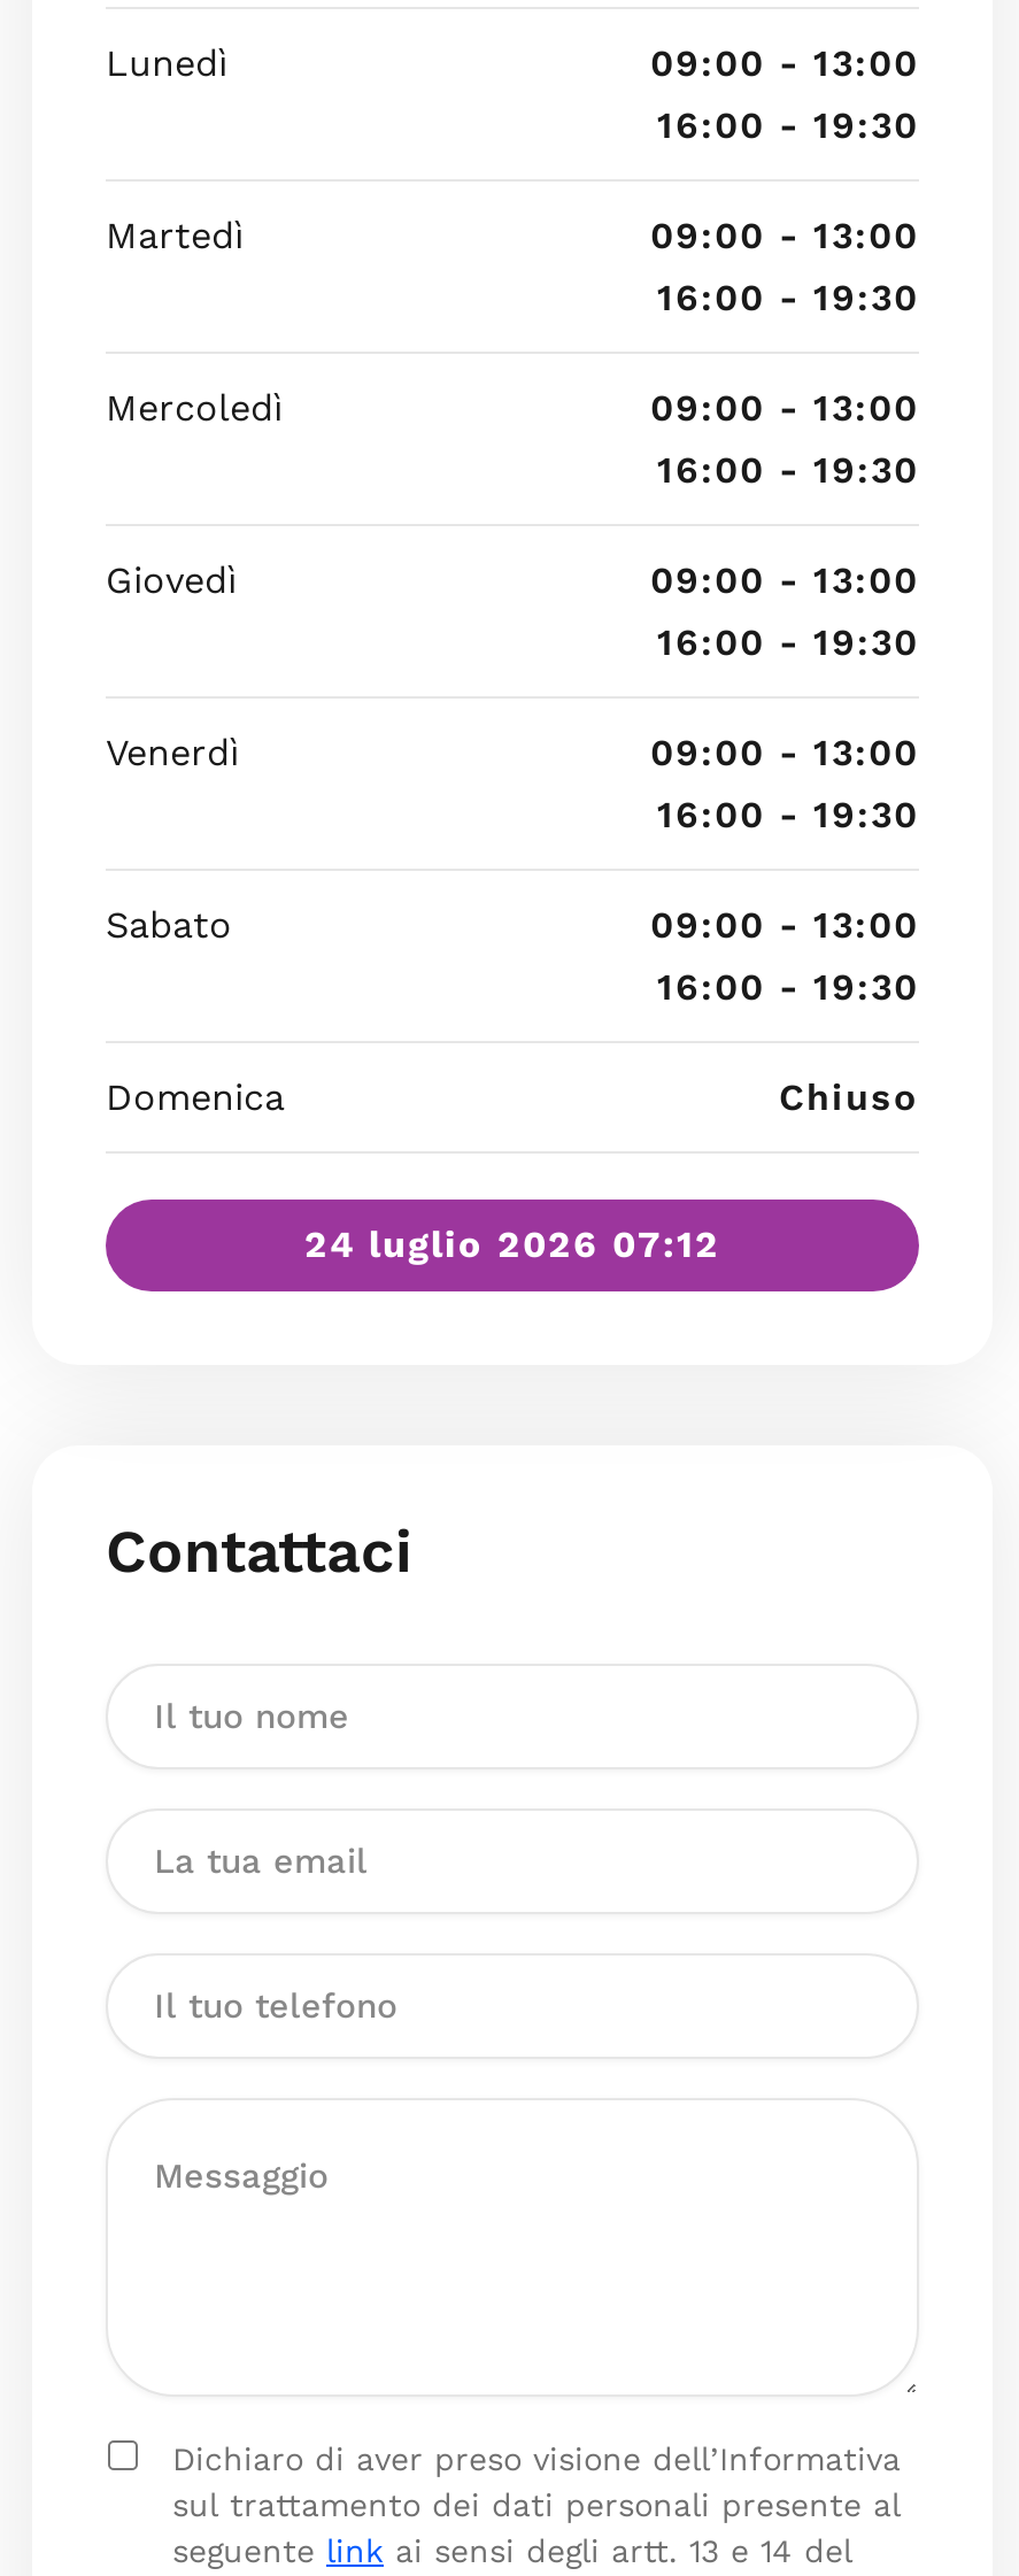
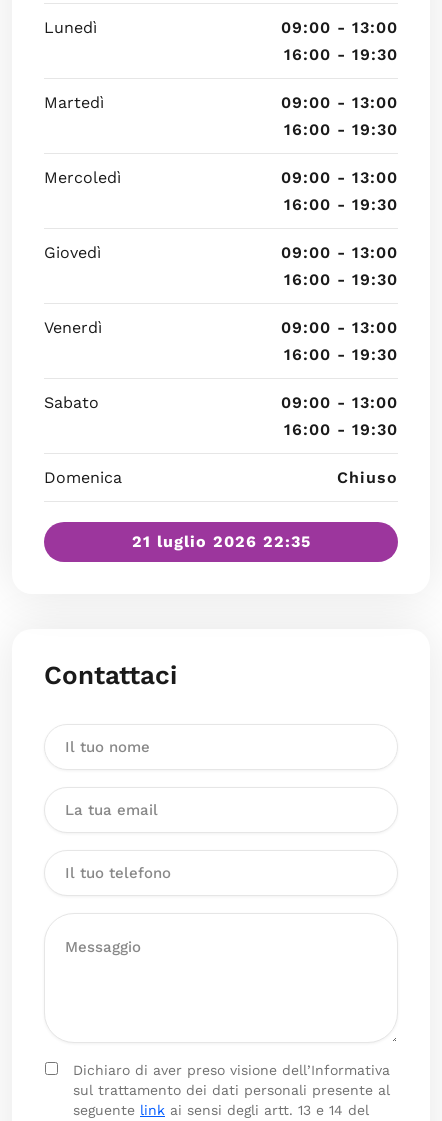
- 24 luglio 2026 07:12
+ 21 luglio 2026 22:35
